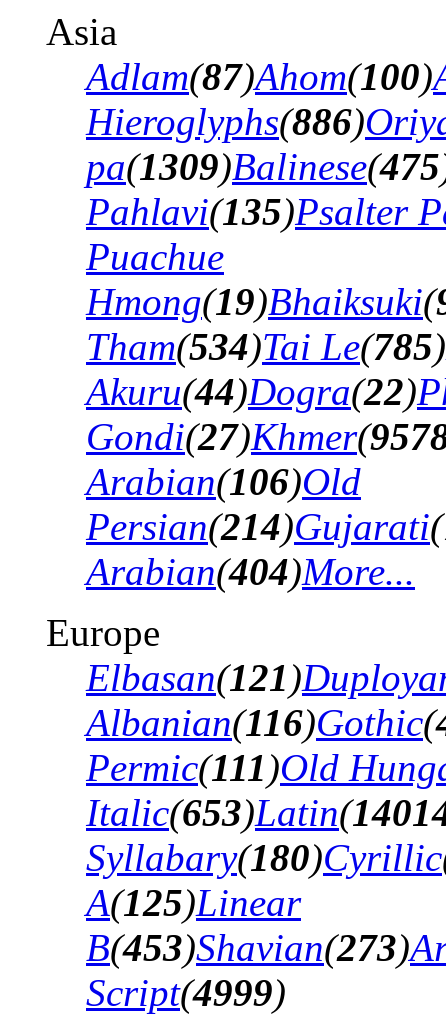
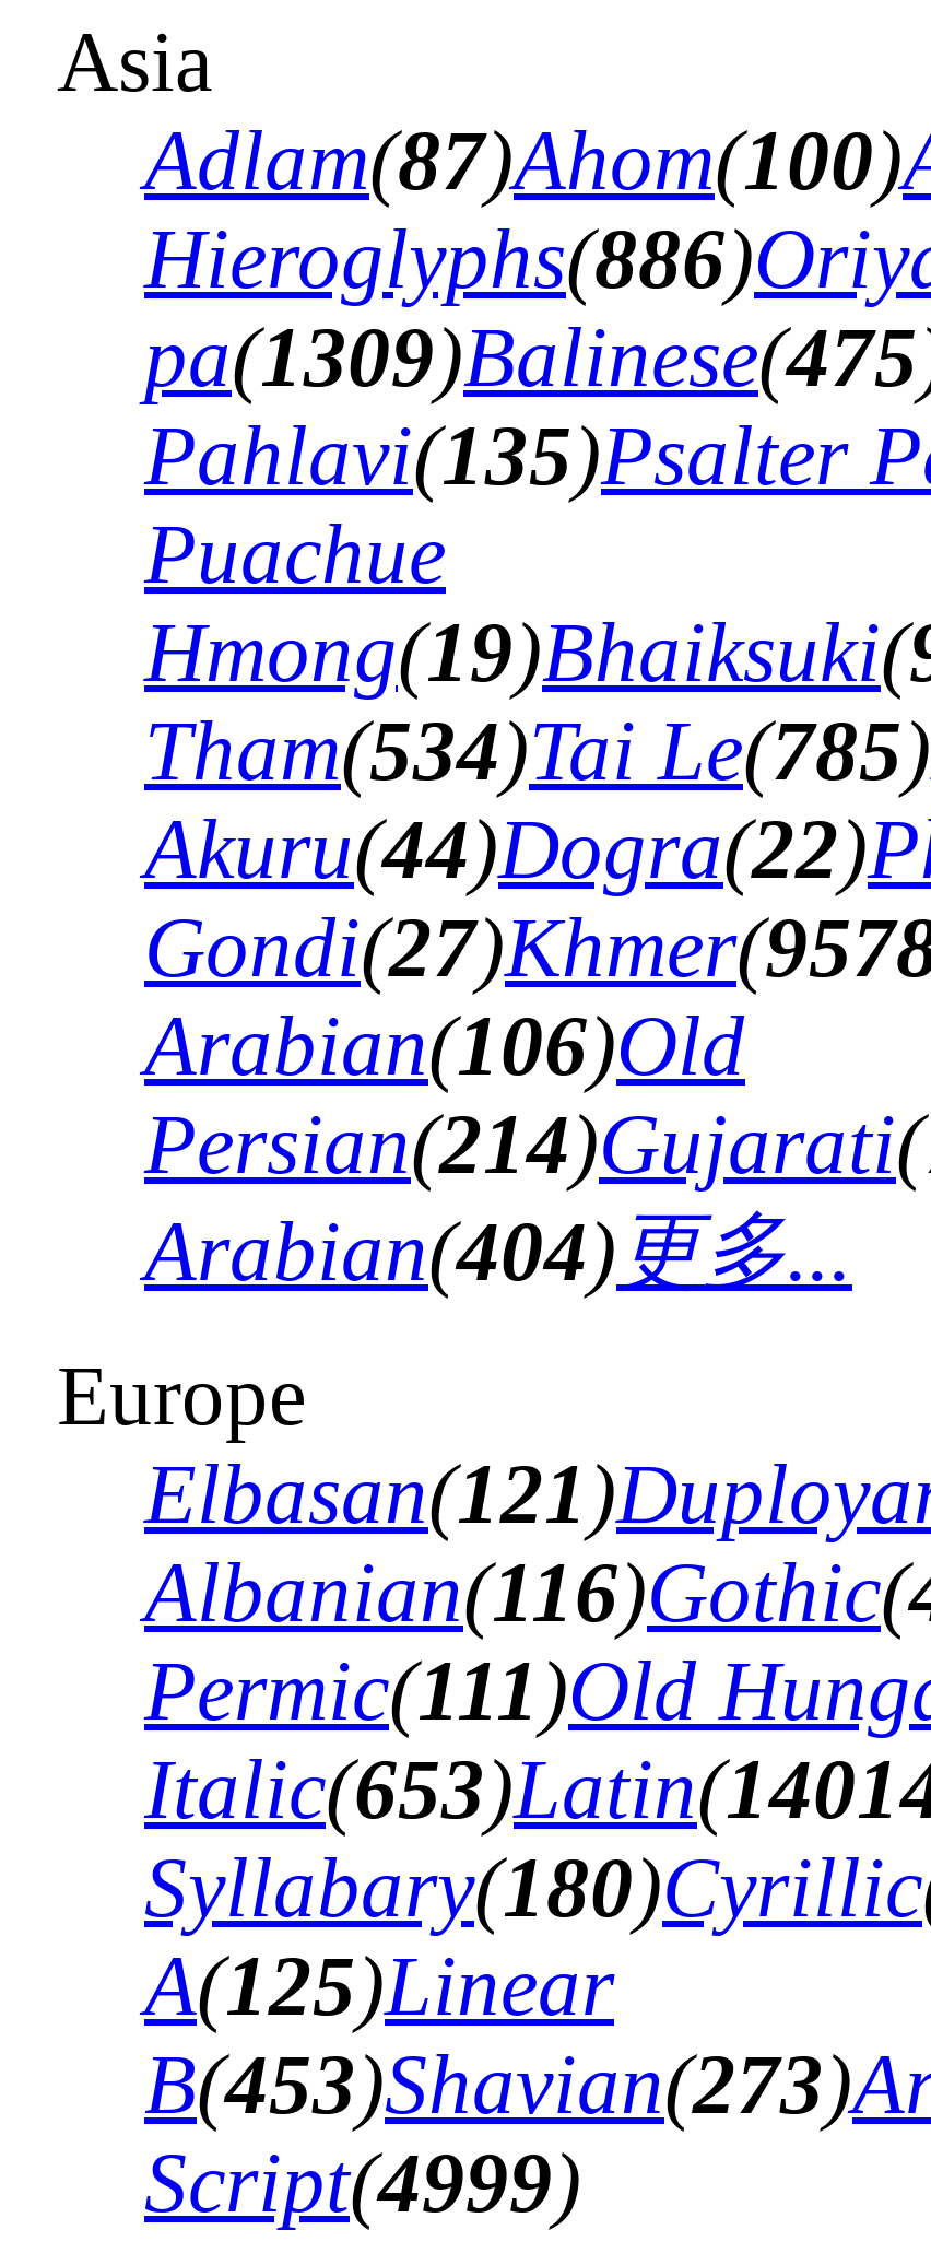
- Arabian(404)More...
+ Arabian(404)更多...
